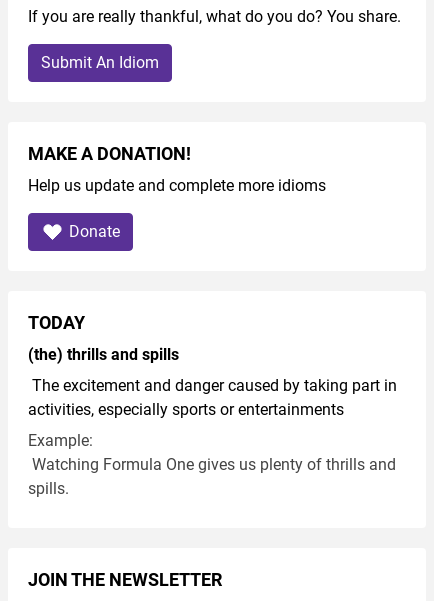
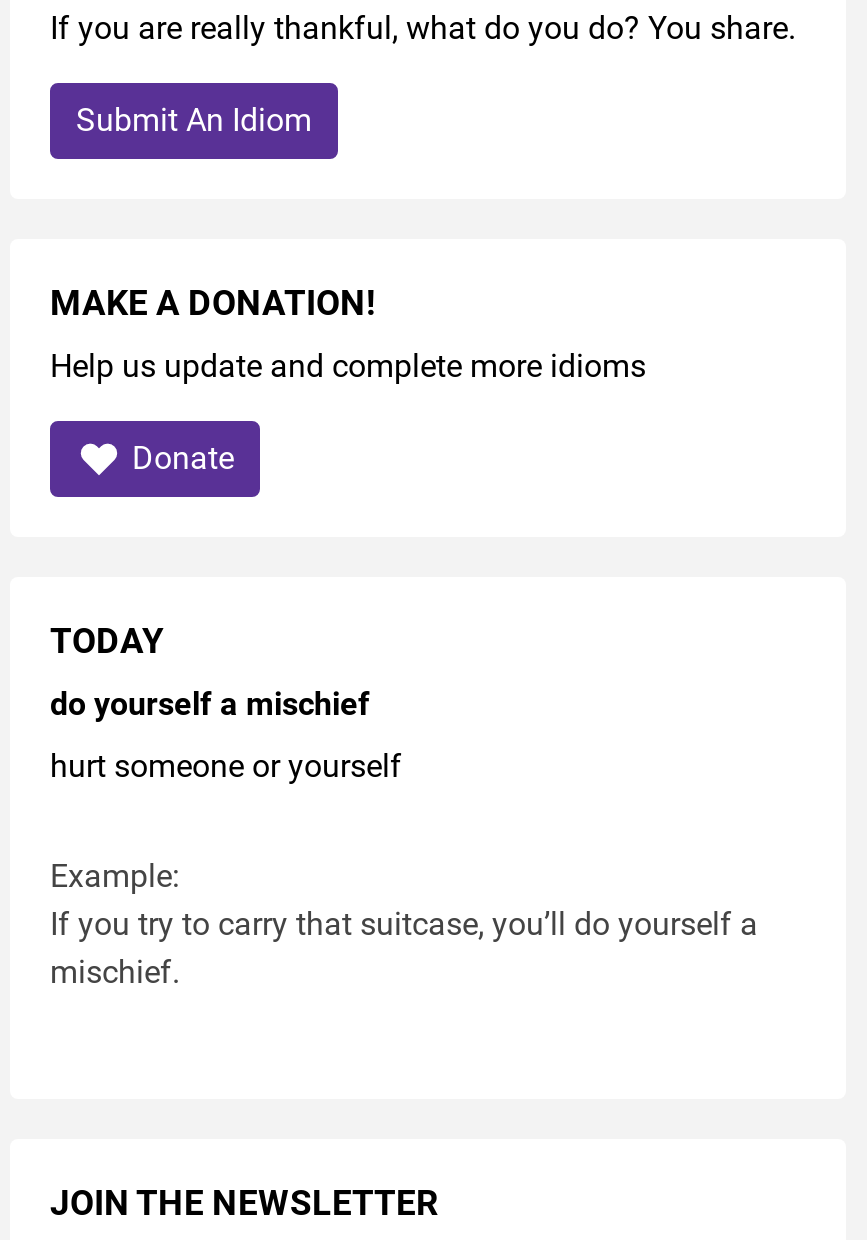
- (the) thrills and spills
+ do yourself a mischief

- The excitement and danger caused by taking part in
- activities, especially sports or entertainments
+ hurt someone or yourself

- Watching Formula One gives us plenty of thrills and
- spills.
+ If you try to carry that suitcase, you’ll do yourself a
+ mischief.
